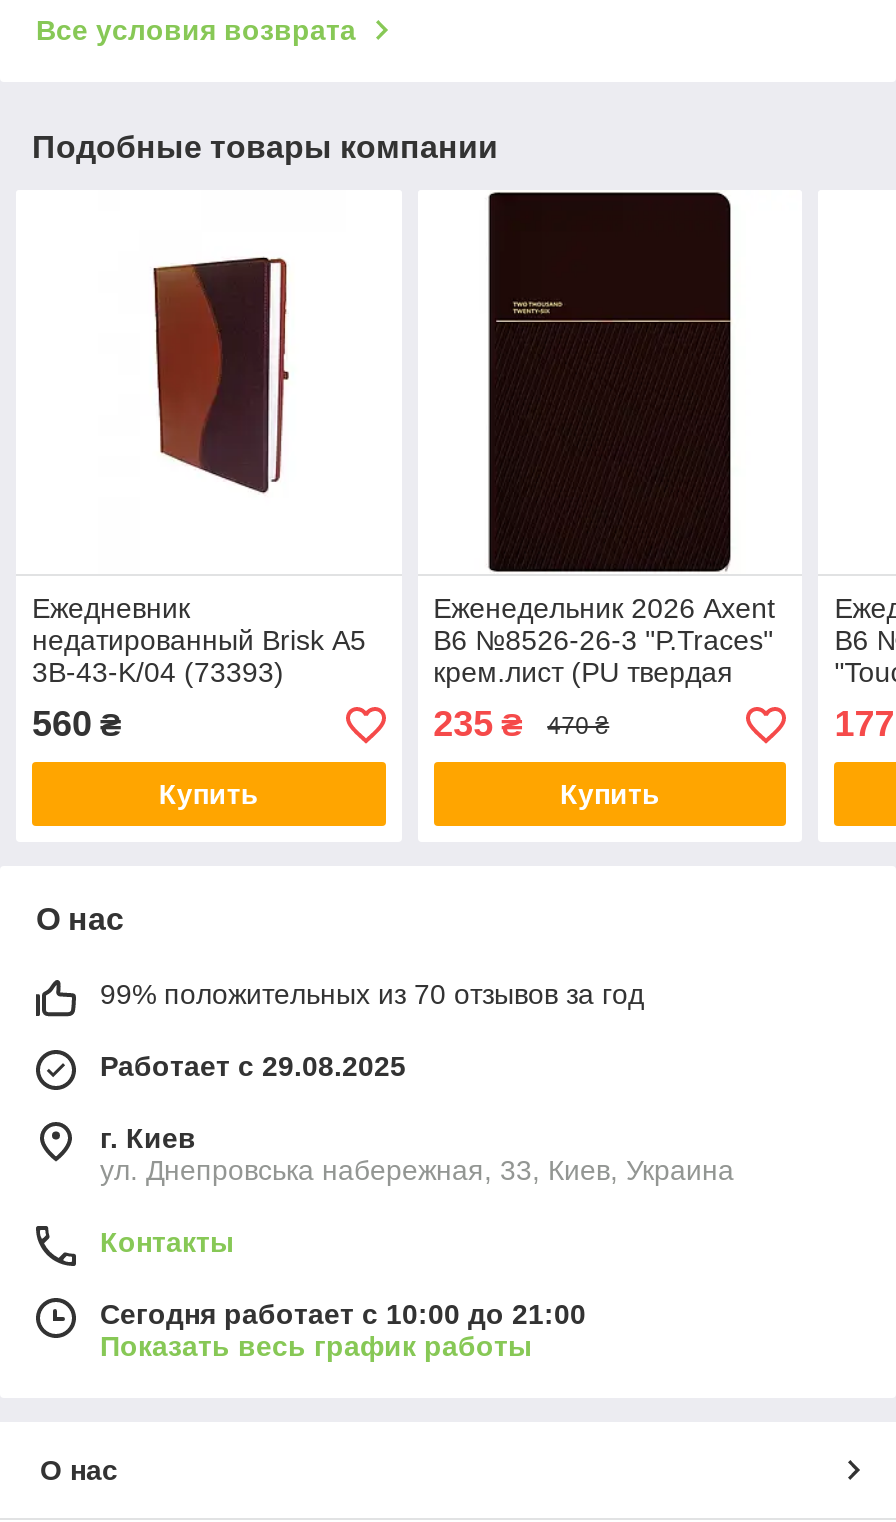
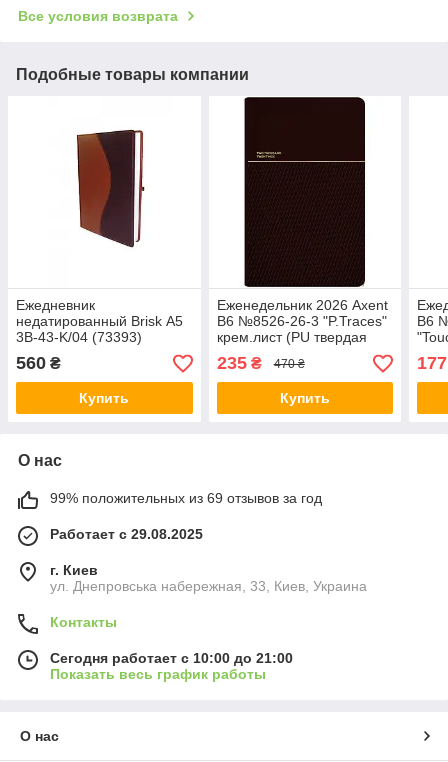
- 99% положительных из 70 отзывов за год
+ 99% положительных из 69 отзывов за год
